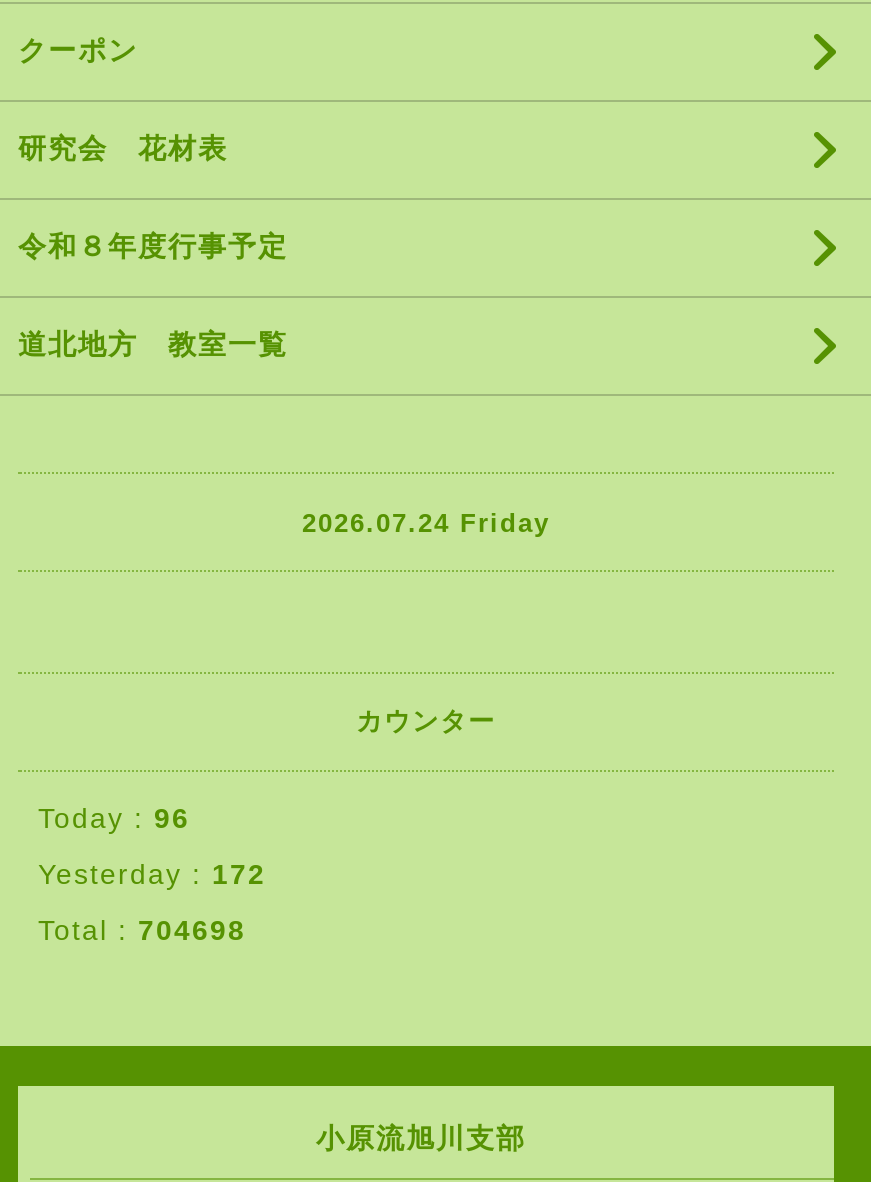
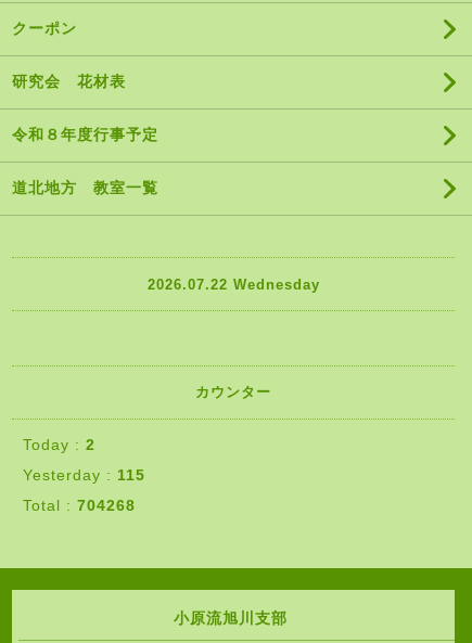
- 2026.07.24 Friday
+ 2026.07.22 Wednesday

- Today : 96
+ Today : 2

- Yesterday : 172
+ Yesterday : 115

- Total : 704698
+ Total : 704268
